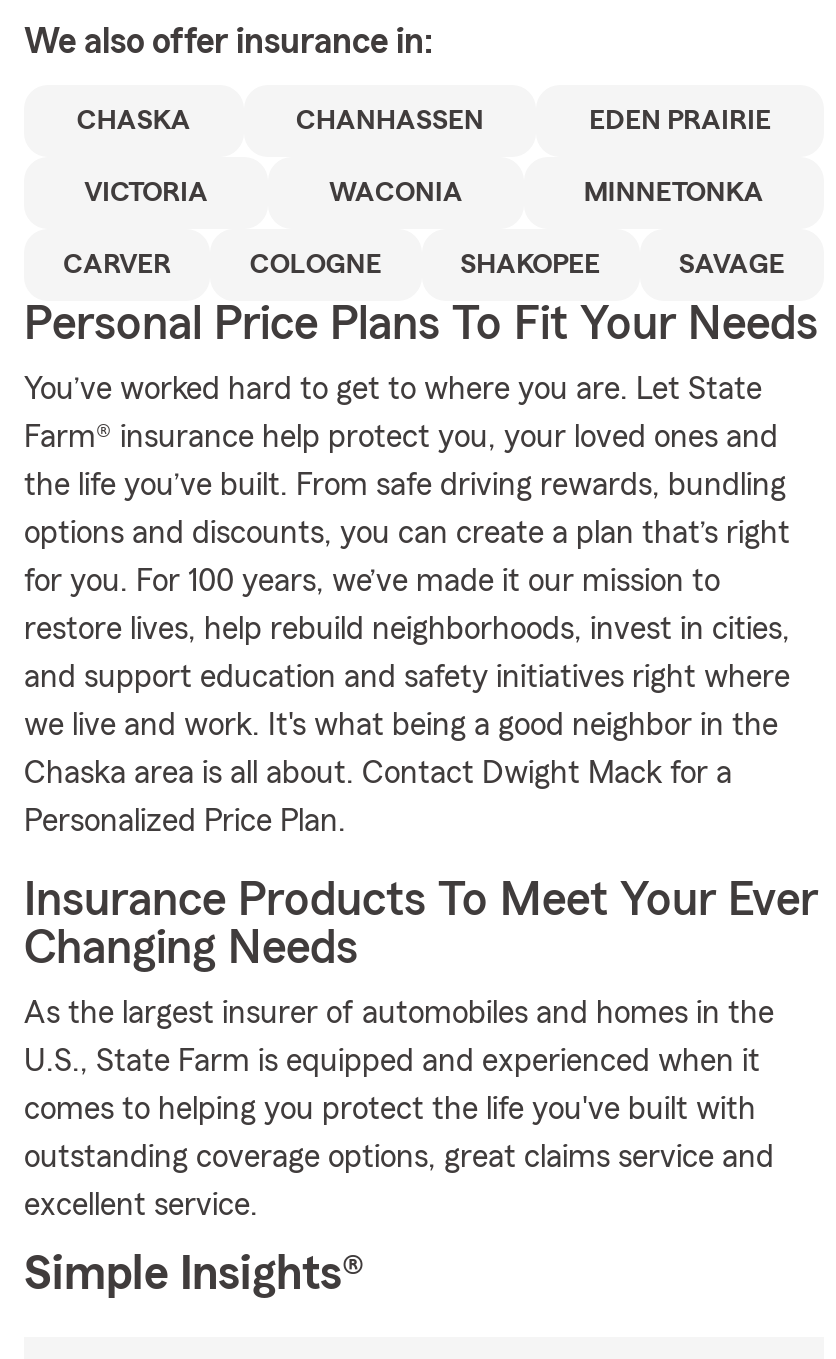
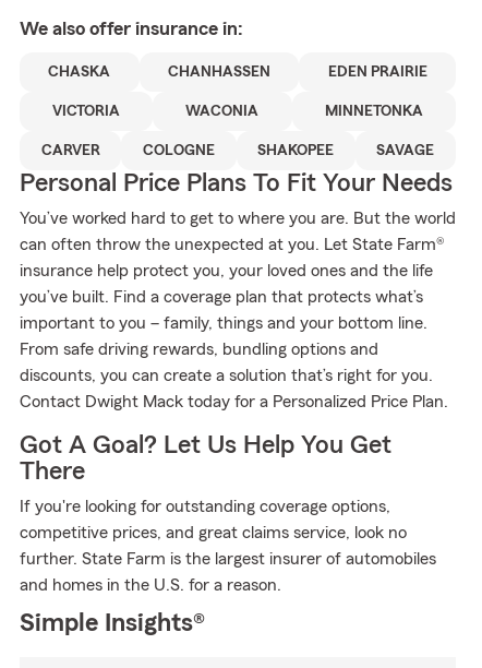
- You’ve worked hard to get to where you are. Let State
- Farm® insurance help protect you, your loved ones and
- the life you’ve built. From safe driving rewards, bundling
- options and discounts, you can create a plan that’s right
- for you. For 100 years, we’ve made it our mission to
- restore lives, help rebuild neighborhoods, invest in cities,
- and support education and safety initiatives right where
- we live and work. It's what being a good neighbor in the
- Chaska area is all about. Contact Dwight Mack for a
- Personalized Price Plan.
- Insurance Products To Meet Your Ever
- Changing Needs
- As the largest insurer of automobiles and homes in the
- U.S., State Farm is equipped and experienced when it
- comes to helping you protect the life you've built with
- outstanding coverage options, great claims service and
- excellent service.
+ You’ve worked hard to get to where you are. But the world
+ can often throw the unexpected at you. Let State Farm®
+ insurance help protect you, your loved ones and the life
+ you’ve built. Find a coverage plan that protects what’s
+ important to you – family, things and your bottom line.
+ From safe driving rewards, bundling options and
+ discounts, you can create a solution that’s right for you.
+ Contact Dwight Mack today for a Personalized Price Plan.
+ Got A Goal? Let Us Help You Get
+ There
+ If you're looking for outstanding coverage options,
+ competitive prices, and great claims service, look no
+ further. State Farm is the largest insurer of automobiles
+ and homes in the U.S. for a reason.
